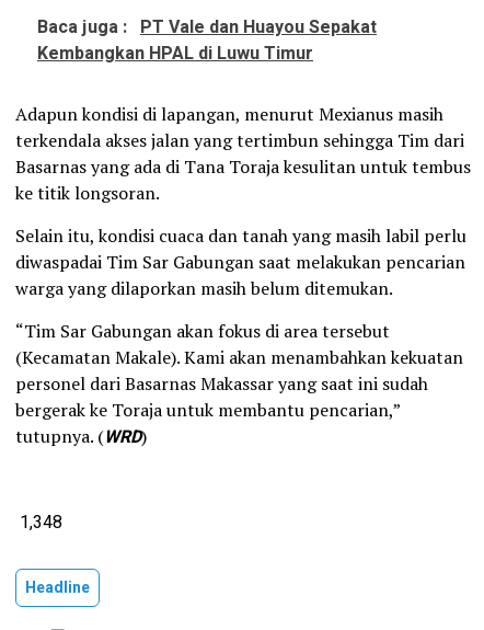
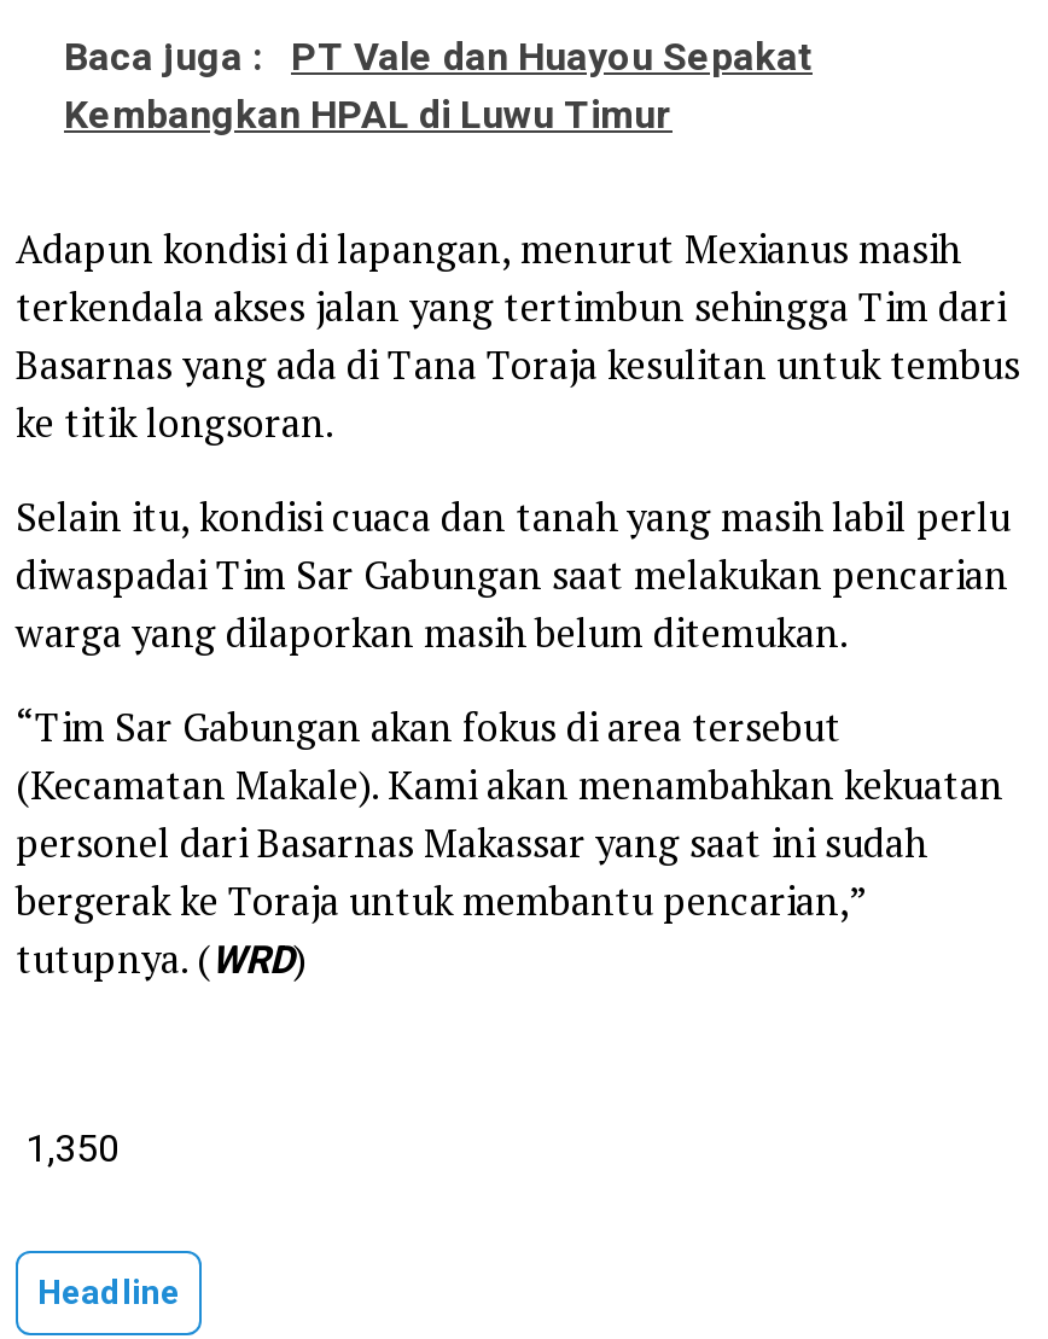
- 1,348
+ 1,350
